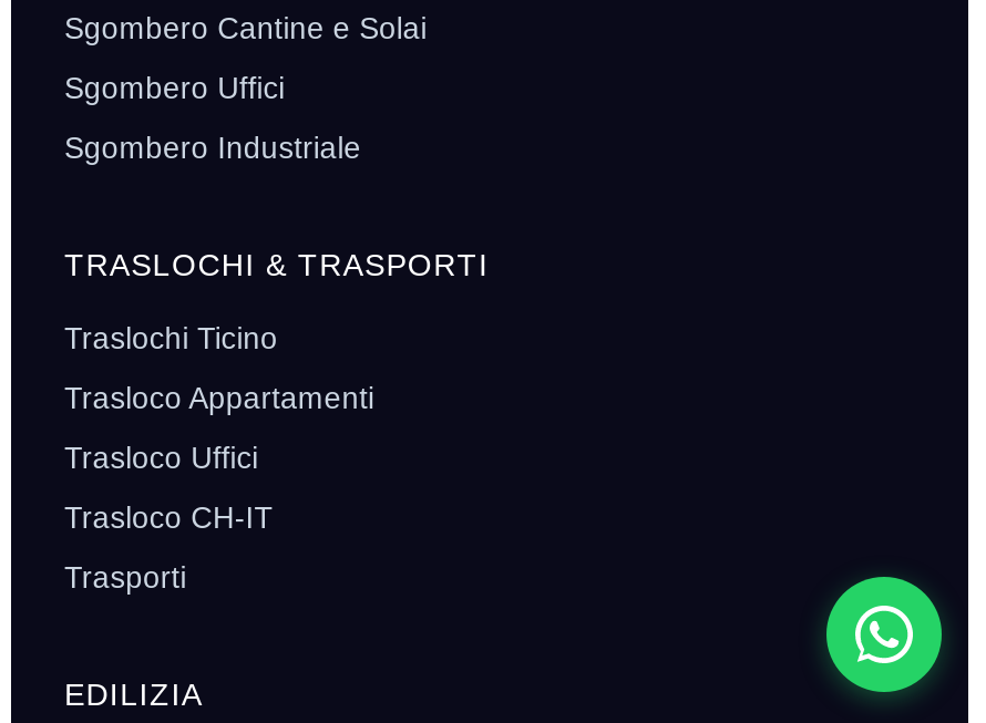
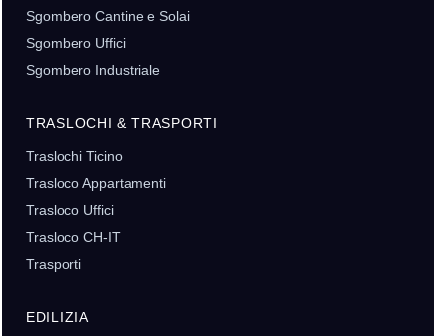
- [image]
